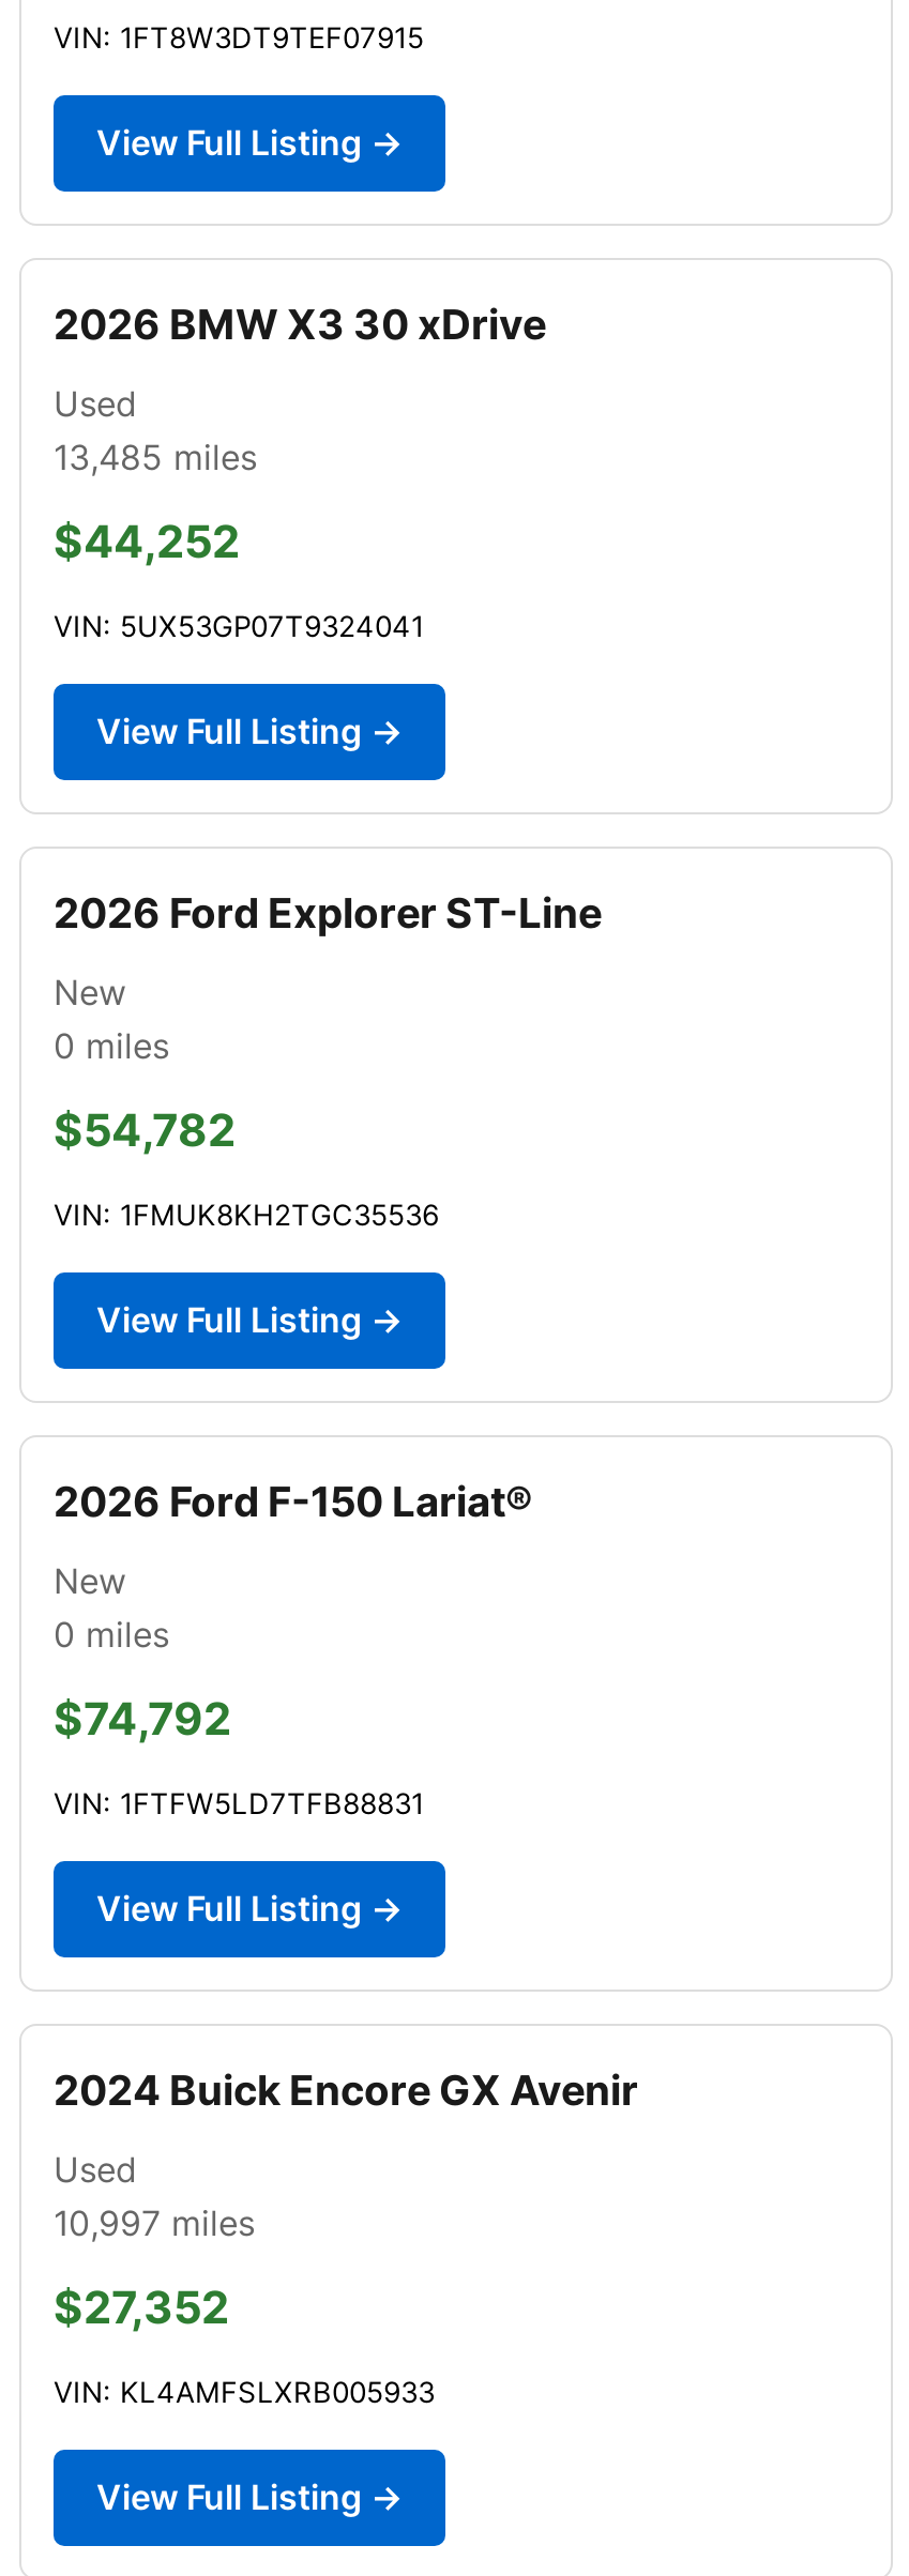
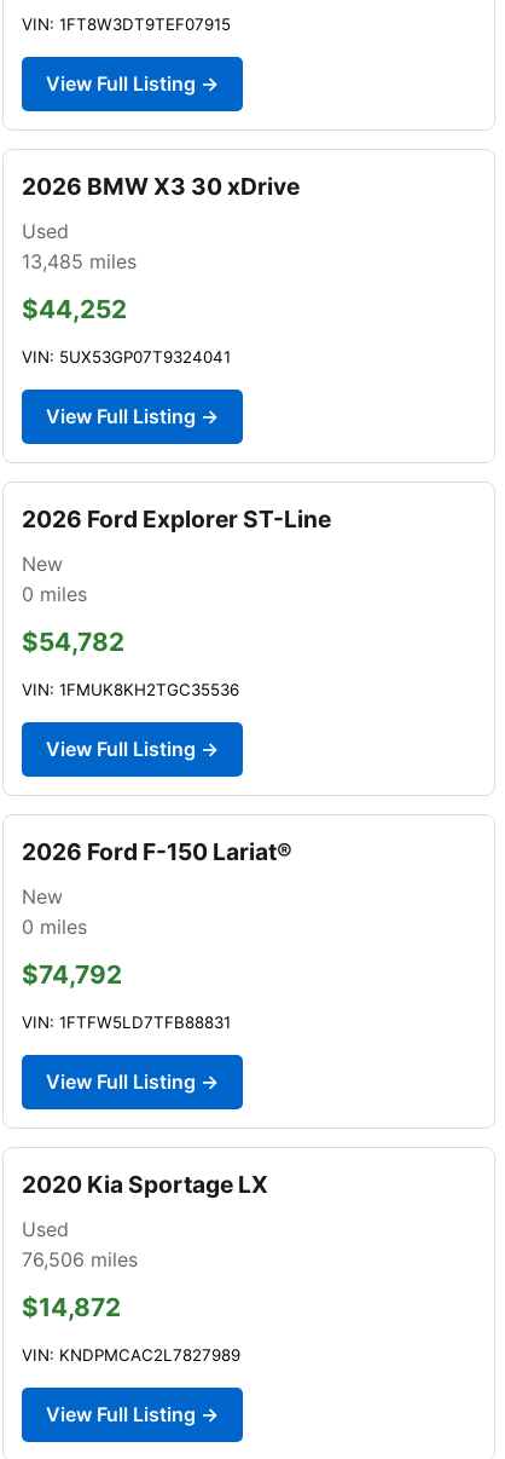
- 2024 Buick Encore GX Avenir
+ 2020 Kia Sportage LX

- 10,997 miles
+ 76,506 miles

- $27,352
+ $14,872

- VIN: KL4AMFSLXRB005933
+ VIN: KNDPMCAC2L7827989
